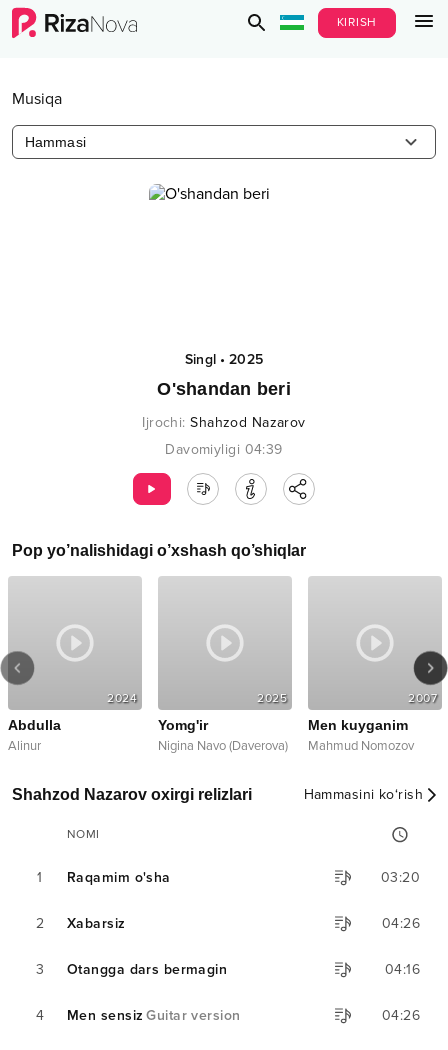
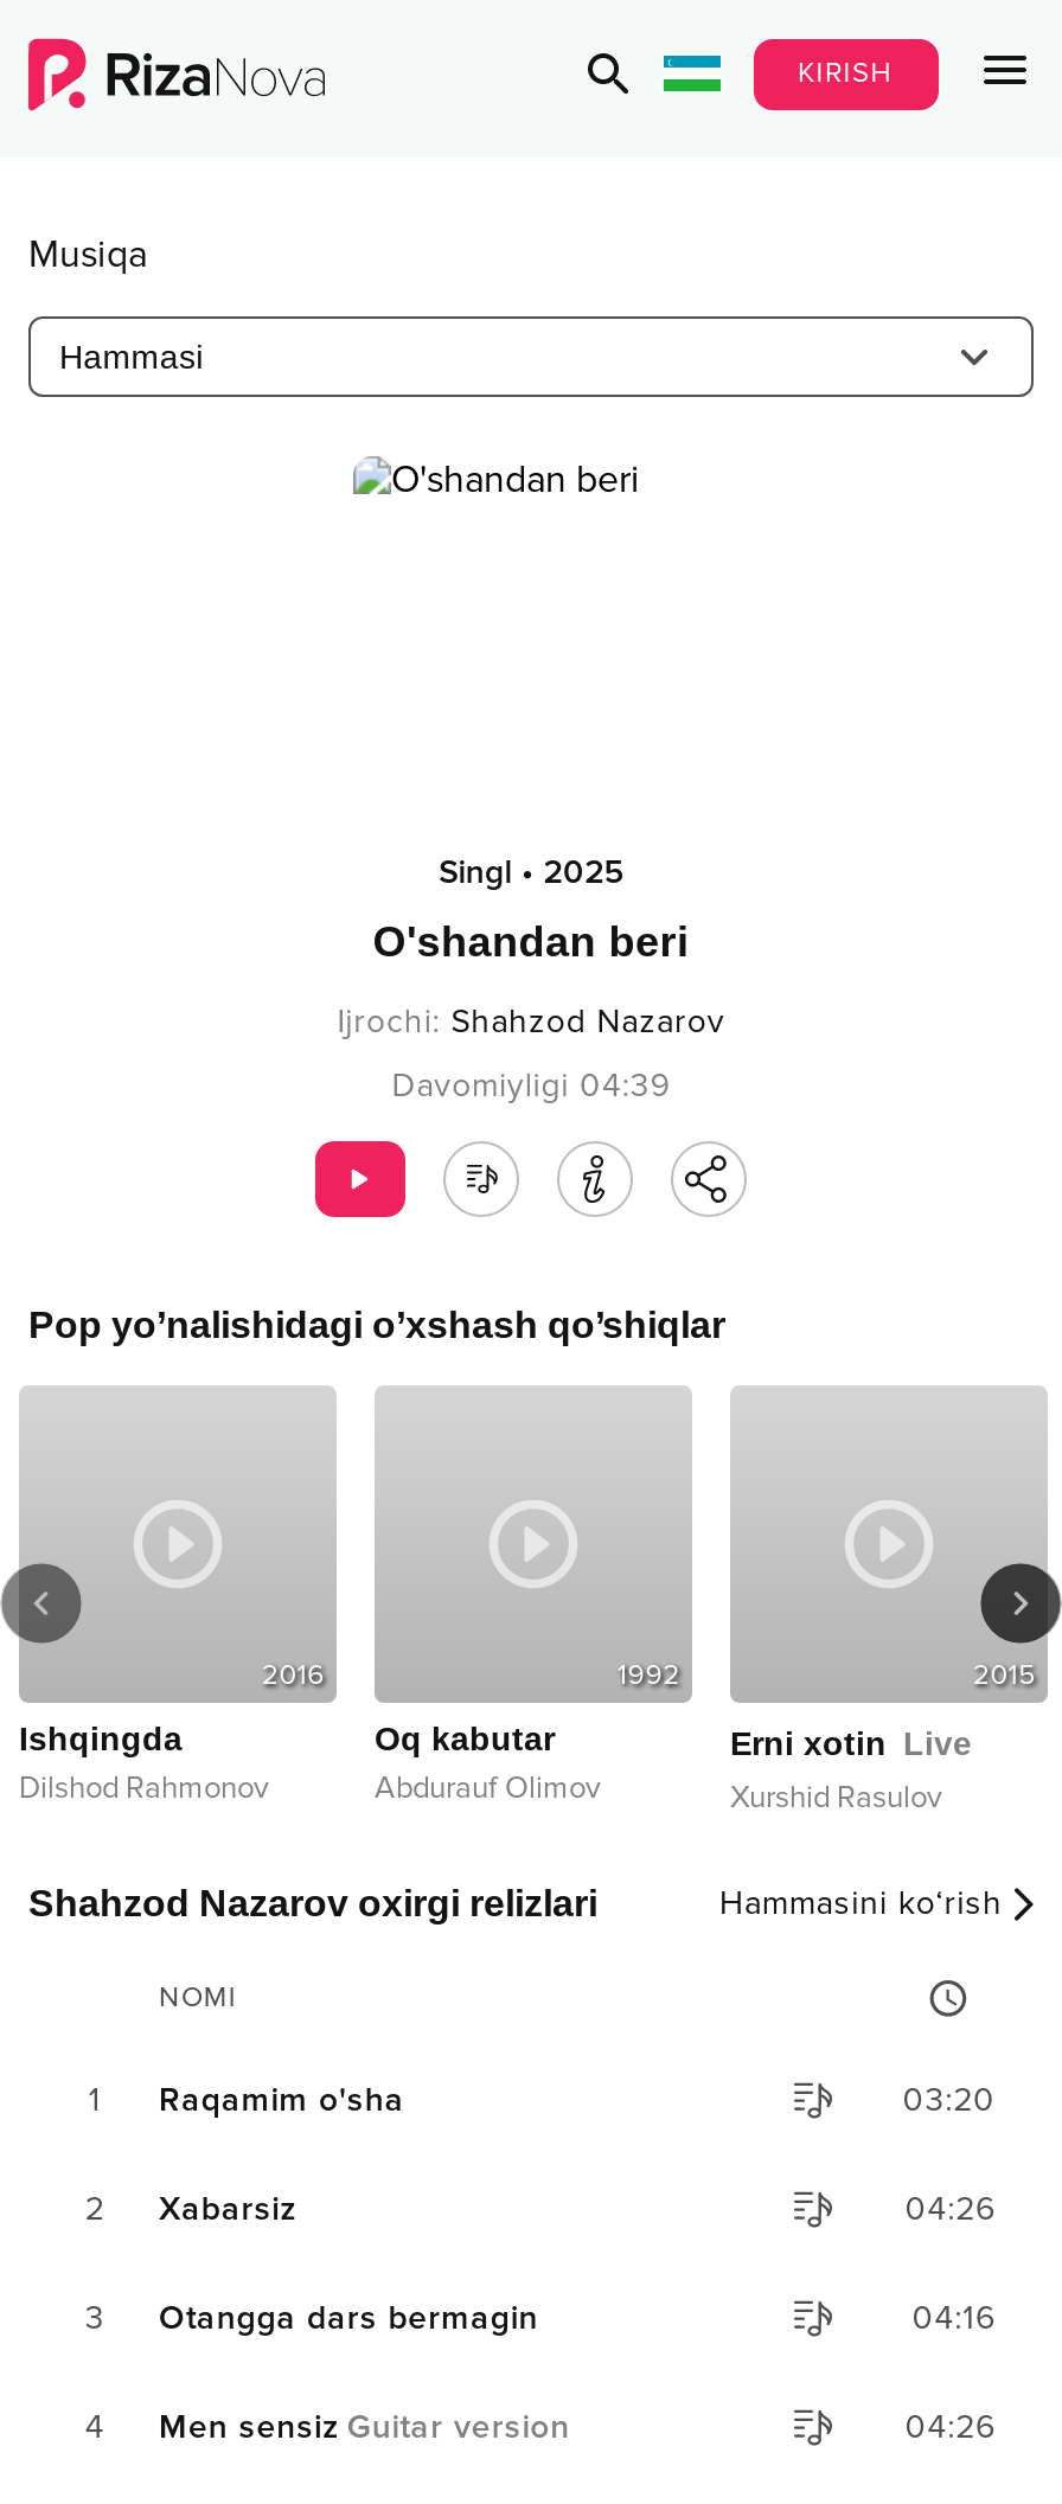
- 2024
+ 2016

- 2025
+ 1992

- 2007
+ 2015

- Abdulla
- Alinur
+ Ishqingda
+ Dilshod Rahmonov

- Yomg'ir
- Nigina Navo (Daverova)
+ Oq kabutar
+ Abdurauf Olimov

- Men kuyganim
- Mahmud Nomozov
+ Erni xotin Live
+ Xurshid Rasulov
